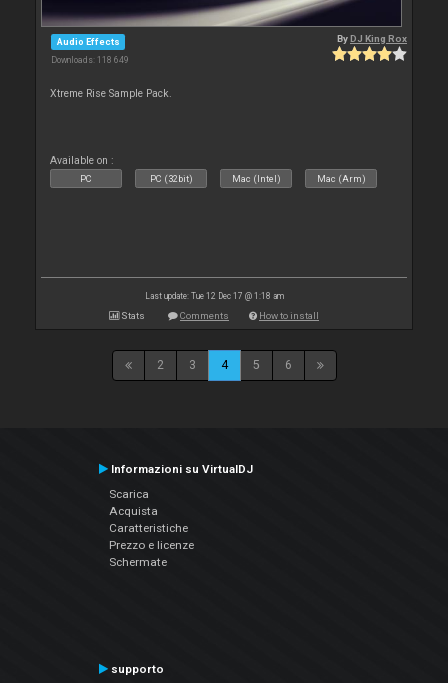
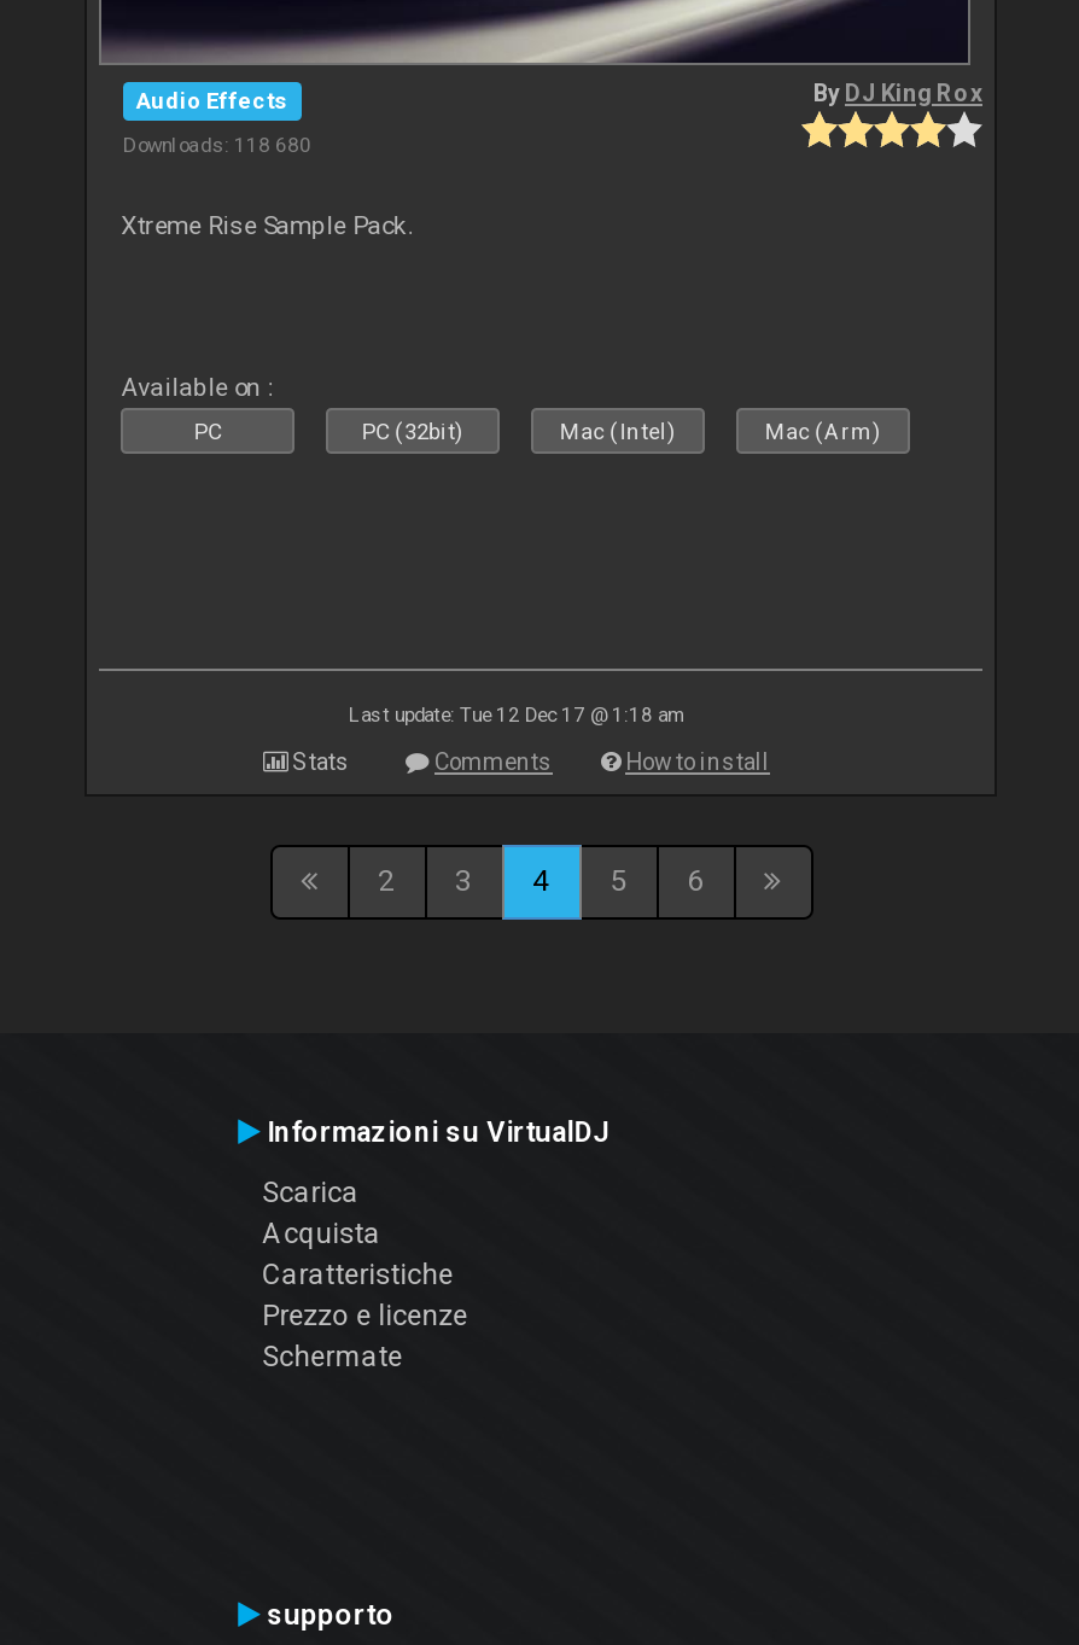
- Downloads: 118 649
+ Downloads: 118 680
